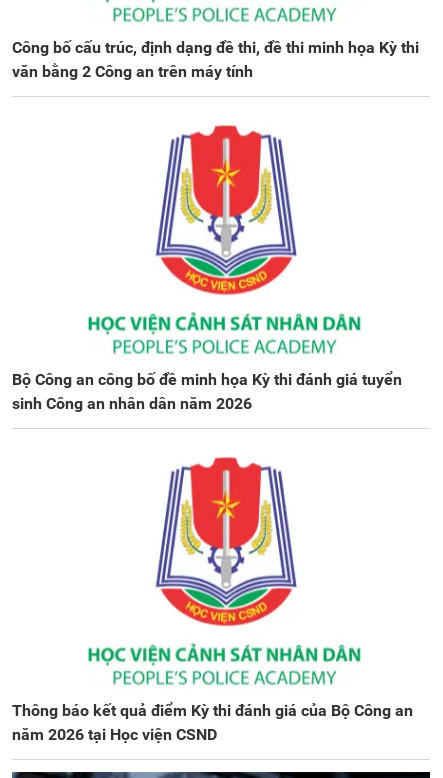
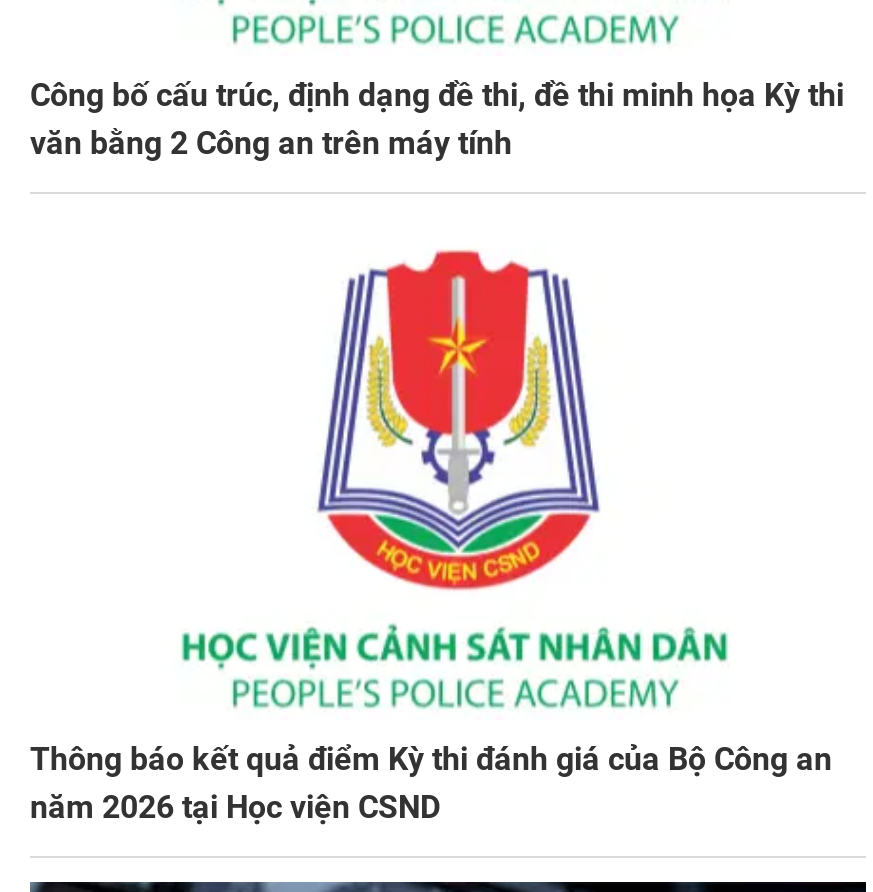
- Bộ Công an công bố đề minh họa Kỳ thi đánh giá tuyển
- sinh Công an nhân dân năm 2026
